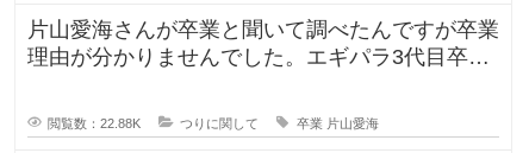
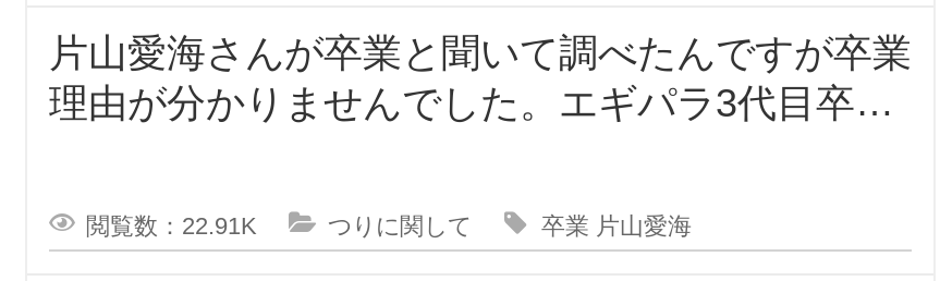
- 閲覧数：22.88K
+ 閲覧数：22.91K
